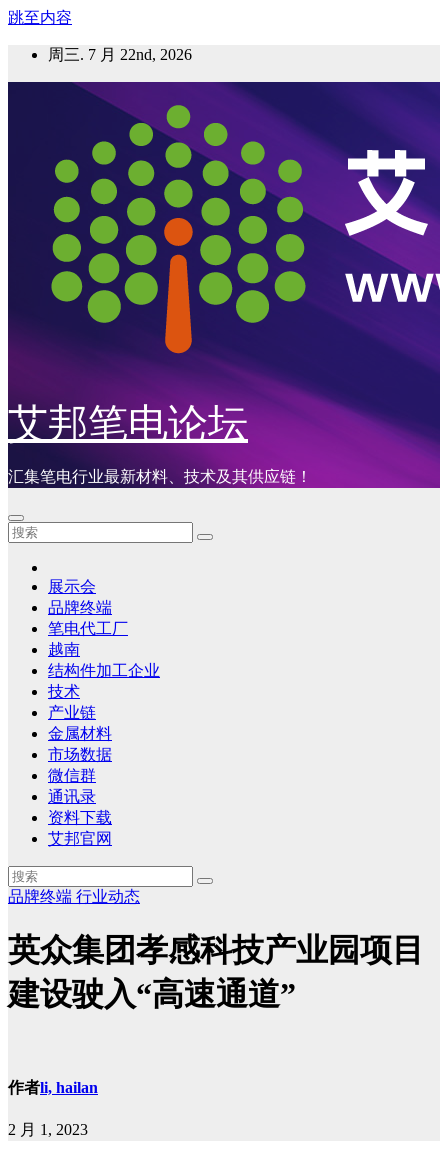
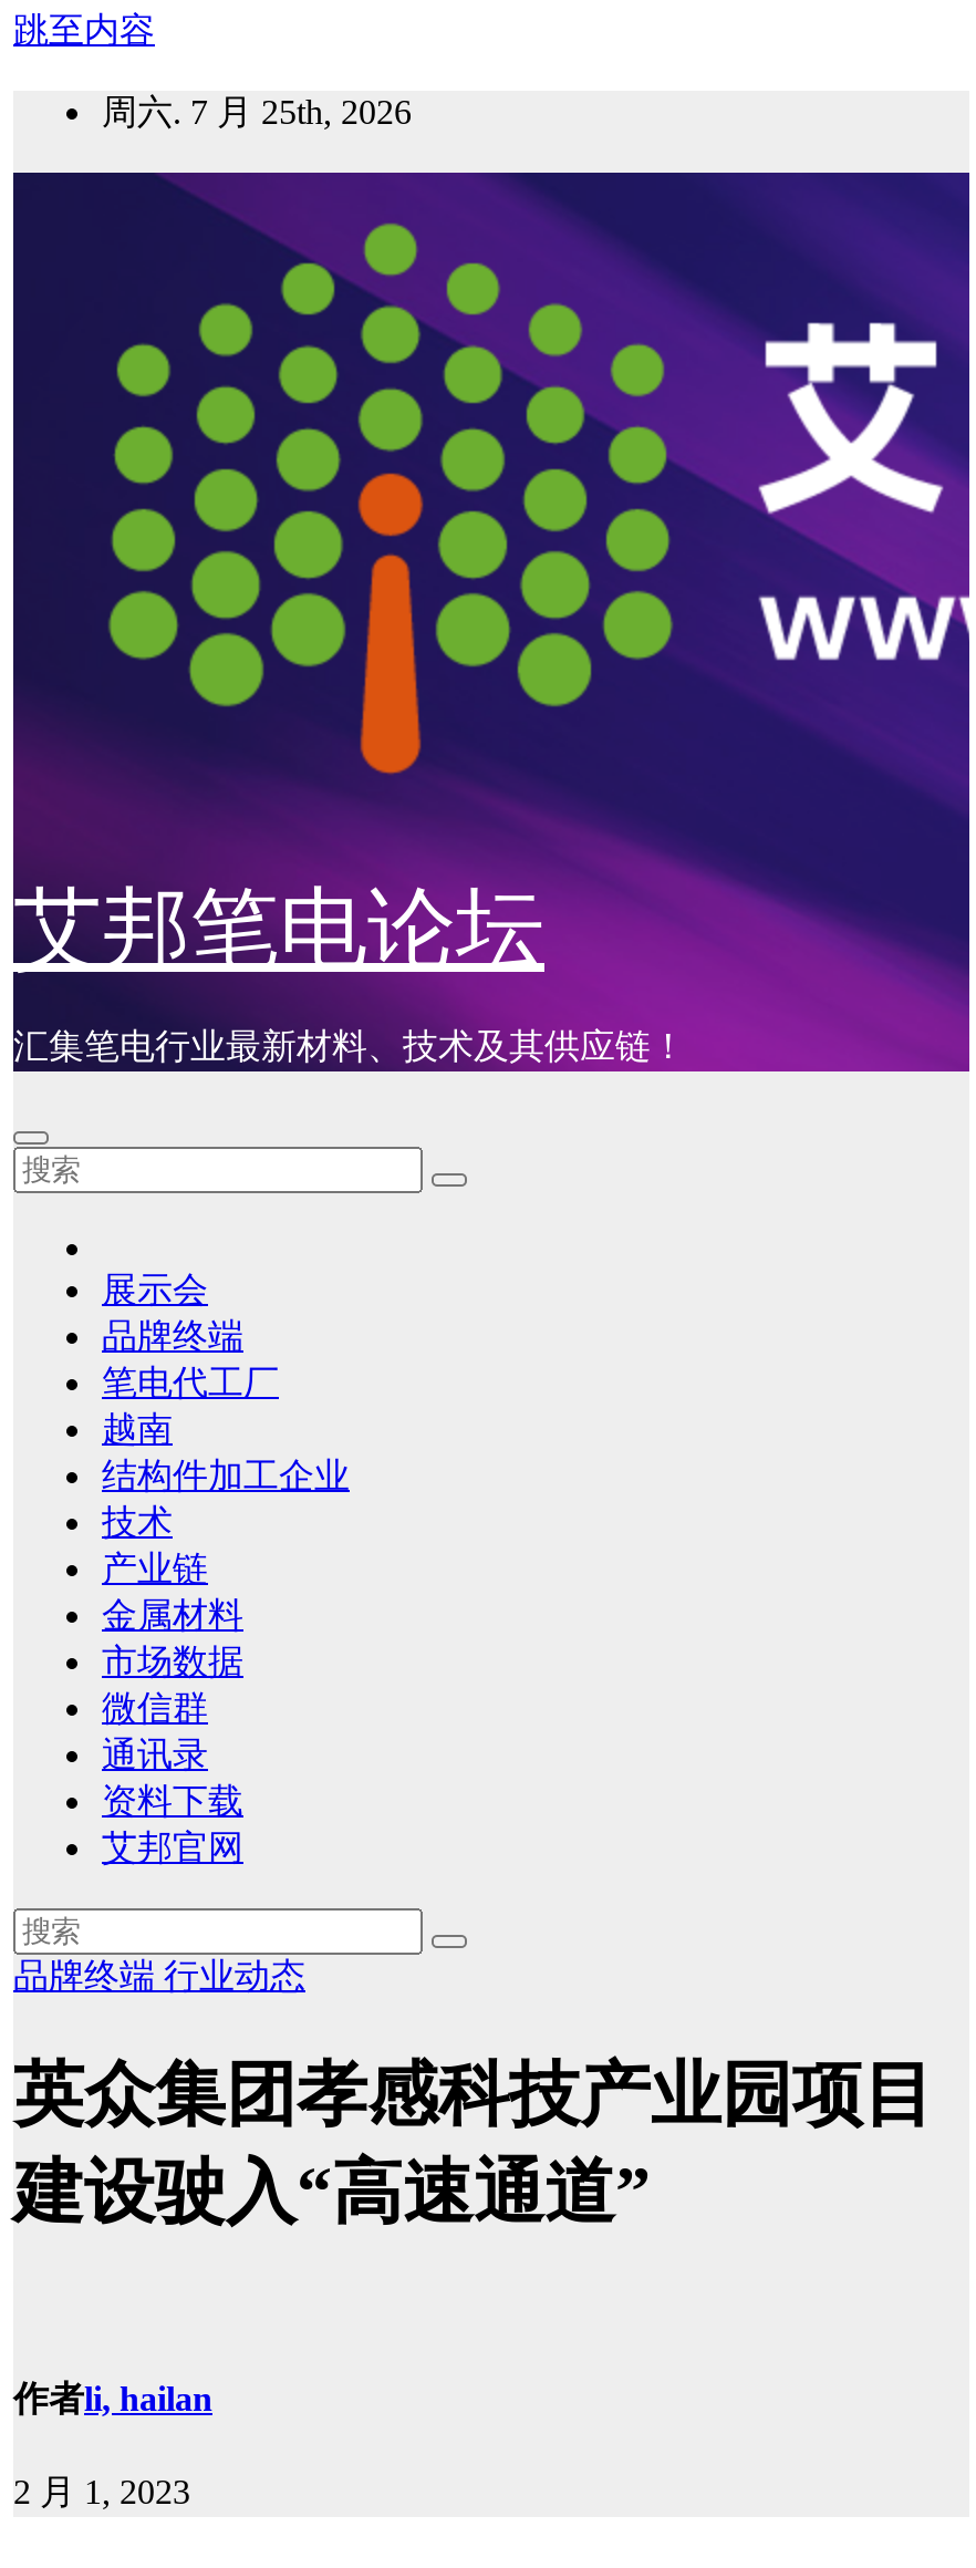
- 周三. 7 月 22nd, 2026
+ 周六. 7 月 25th, 2026
